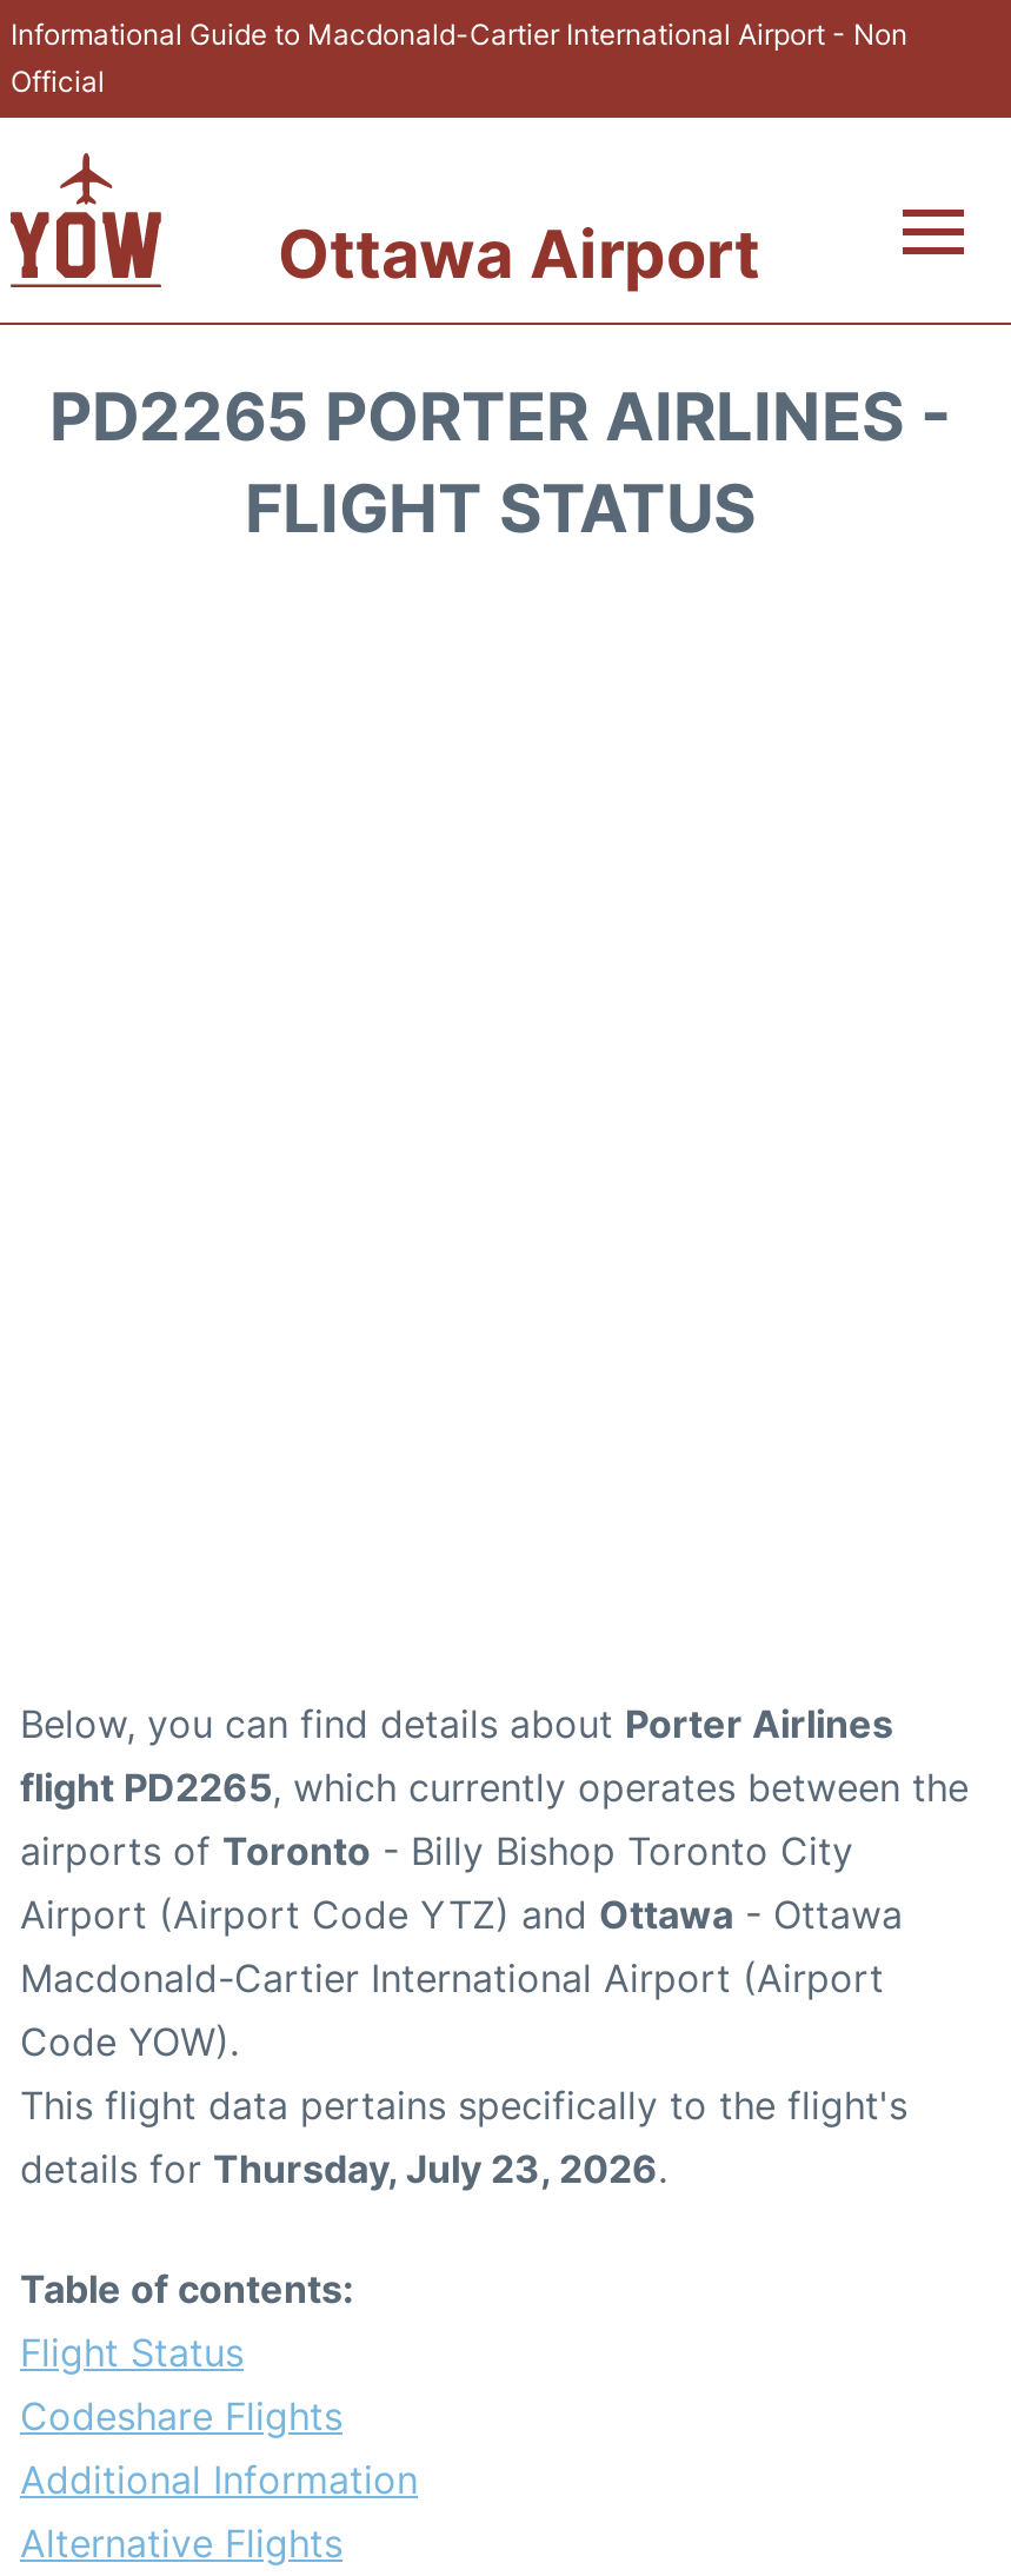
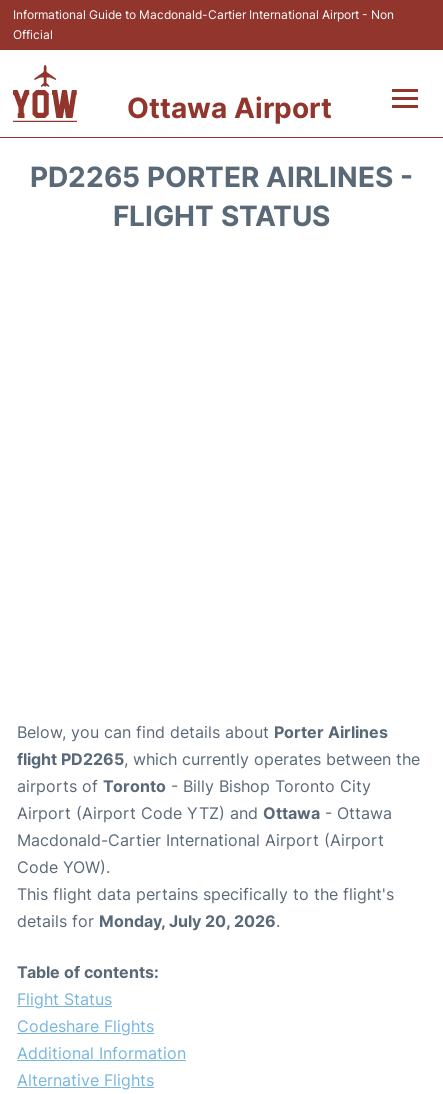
- details for Thursday, July 23, 2026.
+ details for Monday, July 20, 2026.
